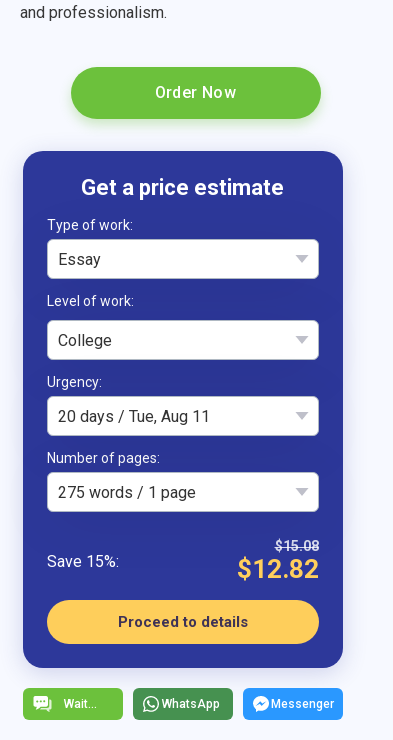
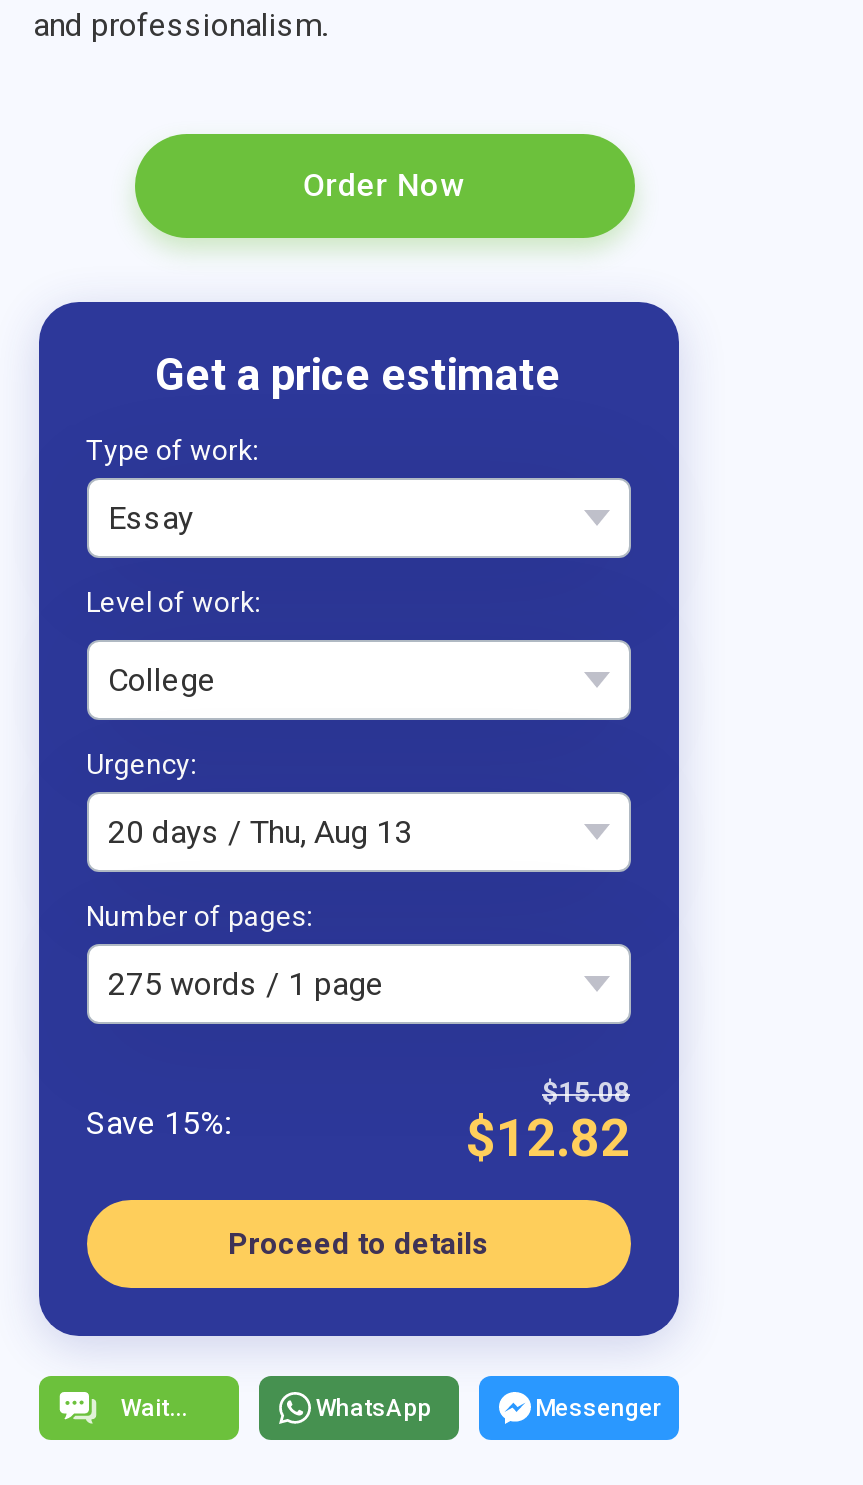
- 20 days / Tue, Aug 11
+ 20 days / Thu, Aug 13
